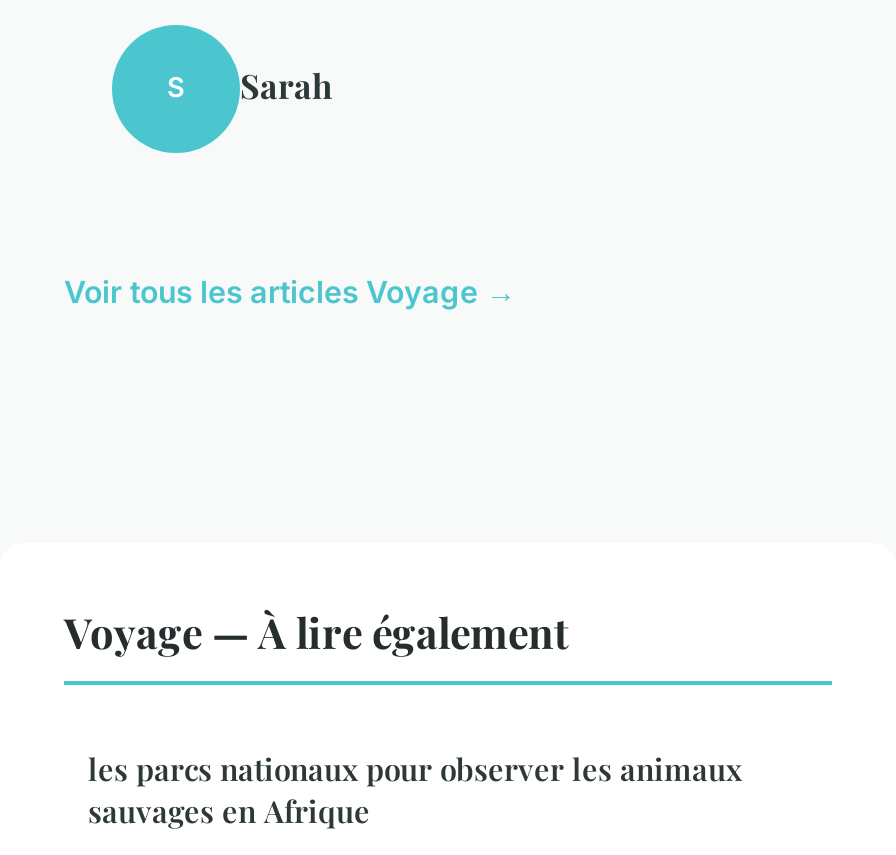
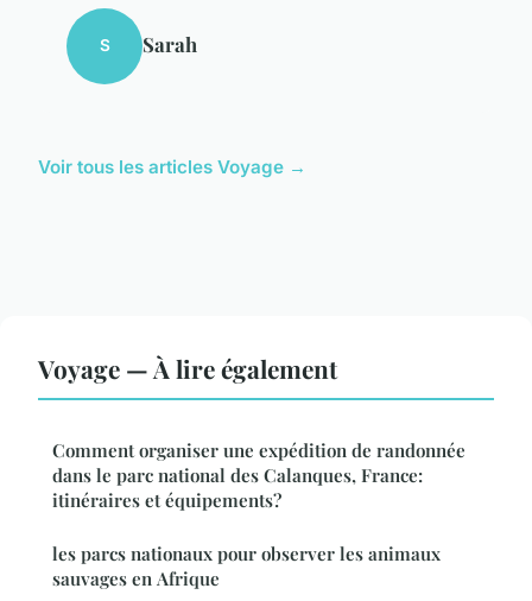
+ Comment organiser une expédition de randonnée
+ dans le parc national des Calanques, France:
+ itinéraires et équipements?
